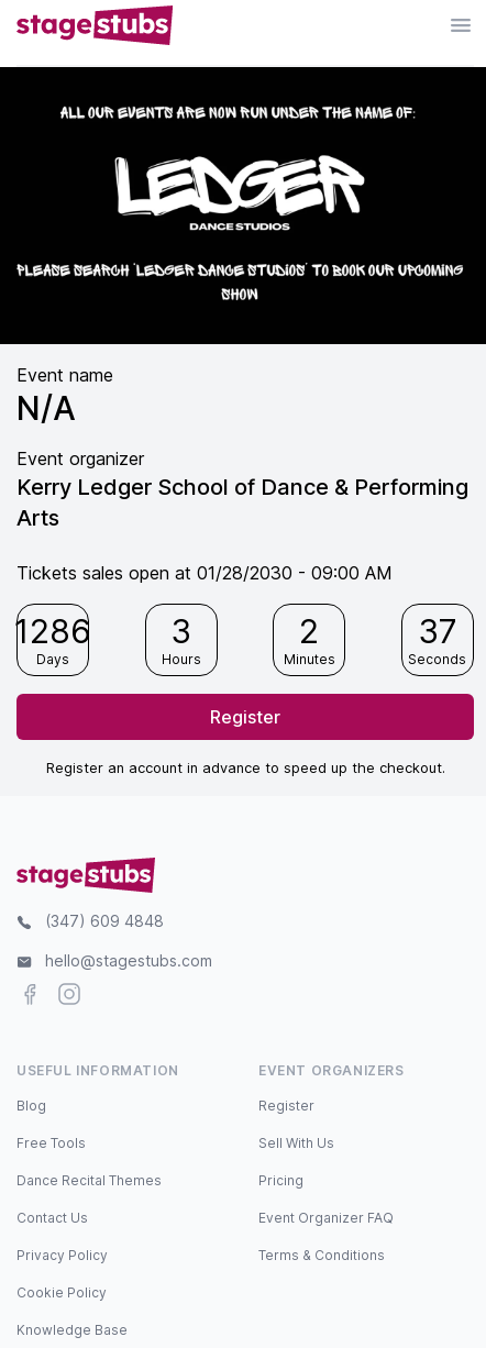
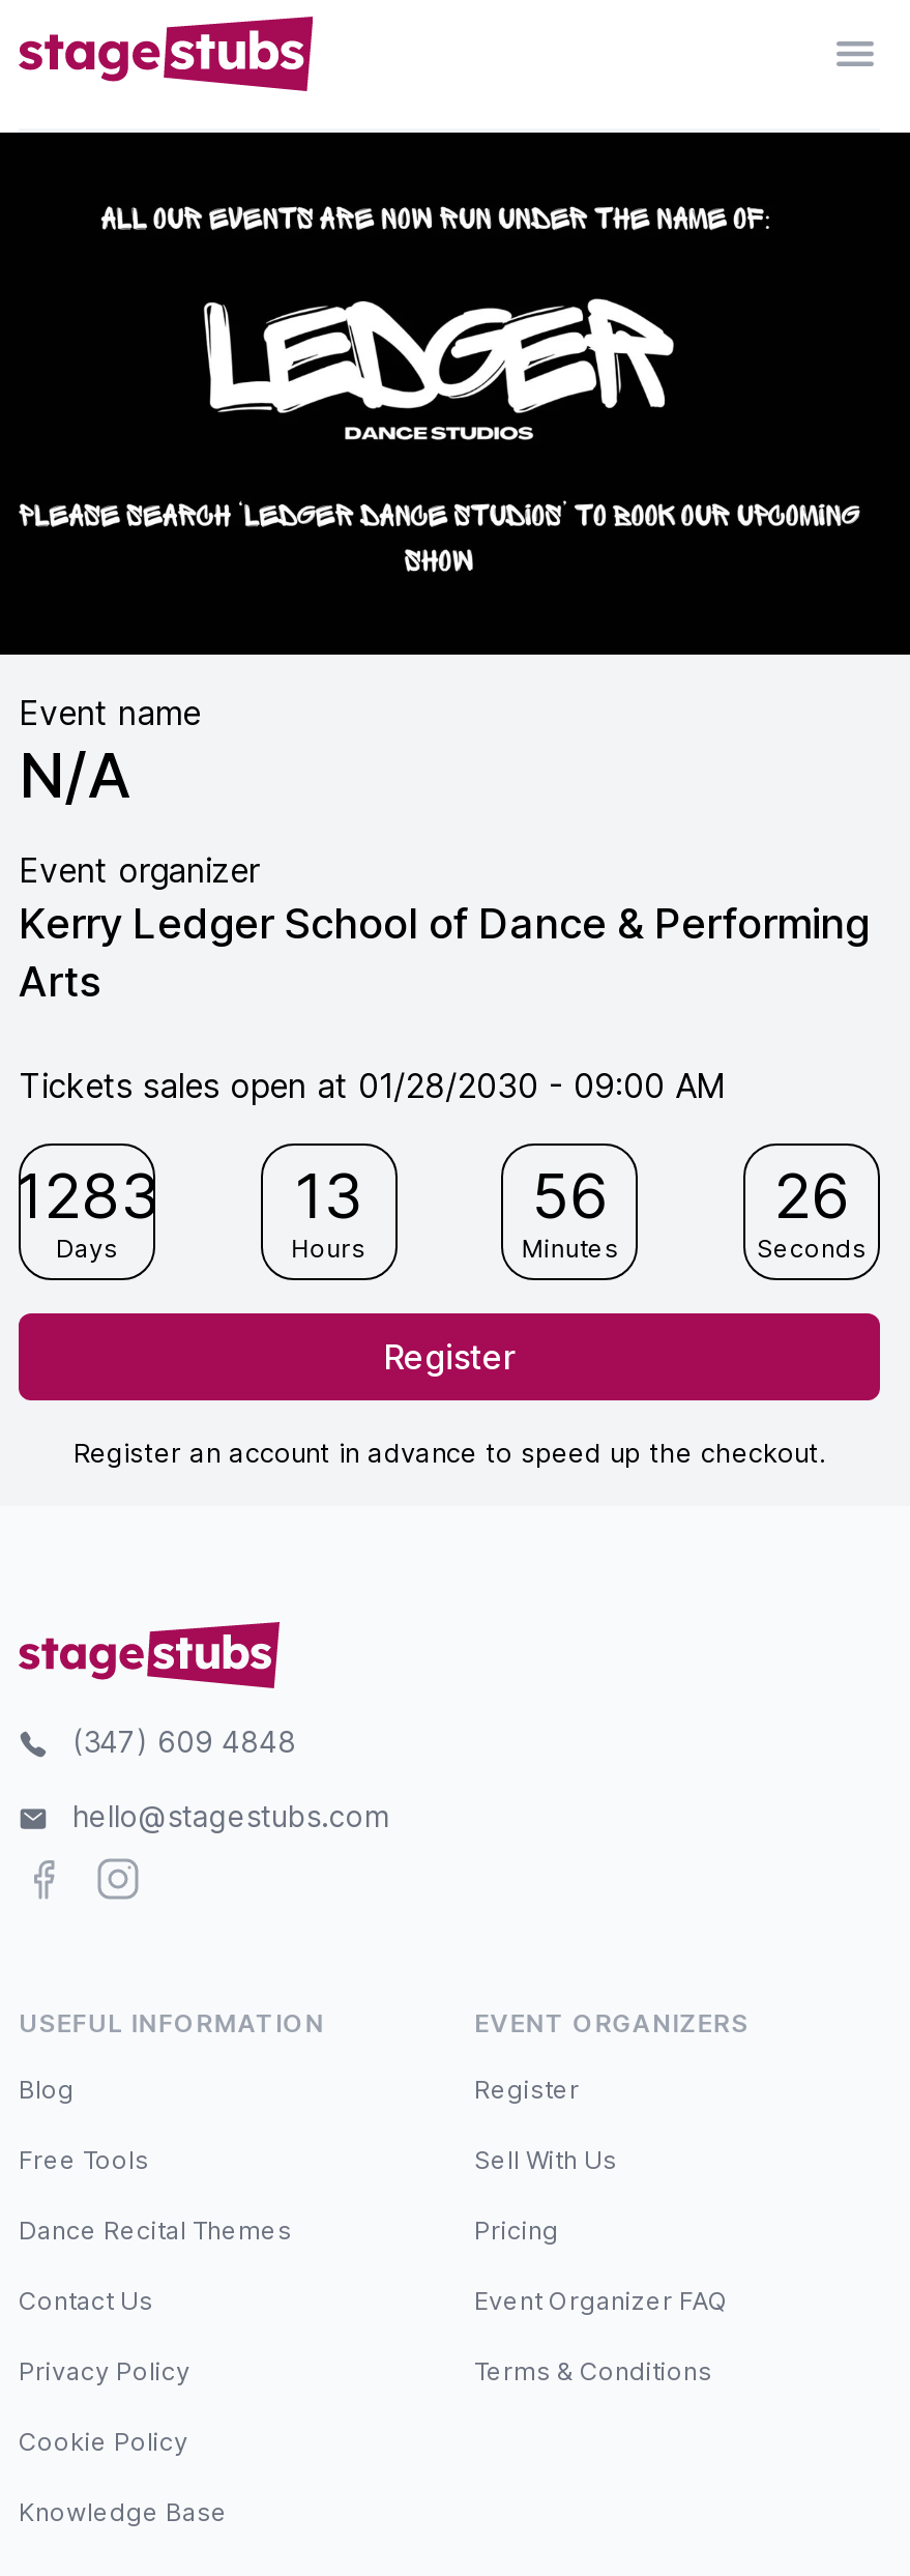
- 1286
+ 1283

- 3
+ 13

- 2
+ 56

- 37
+ 26
